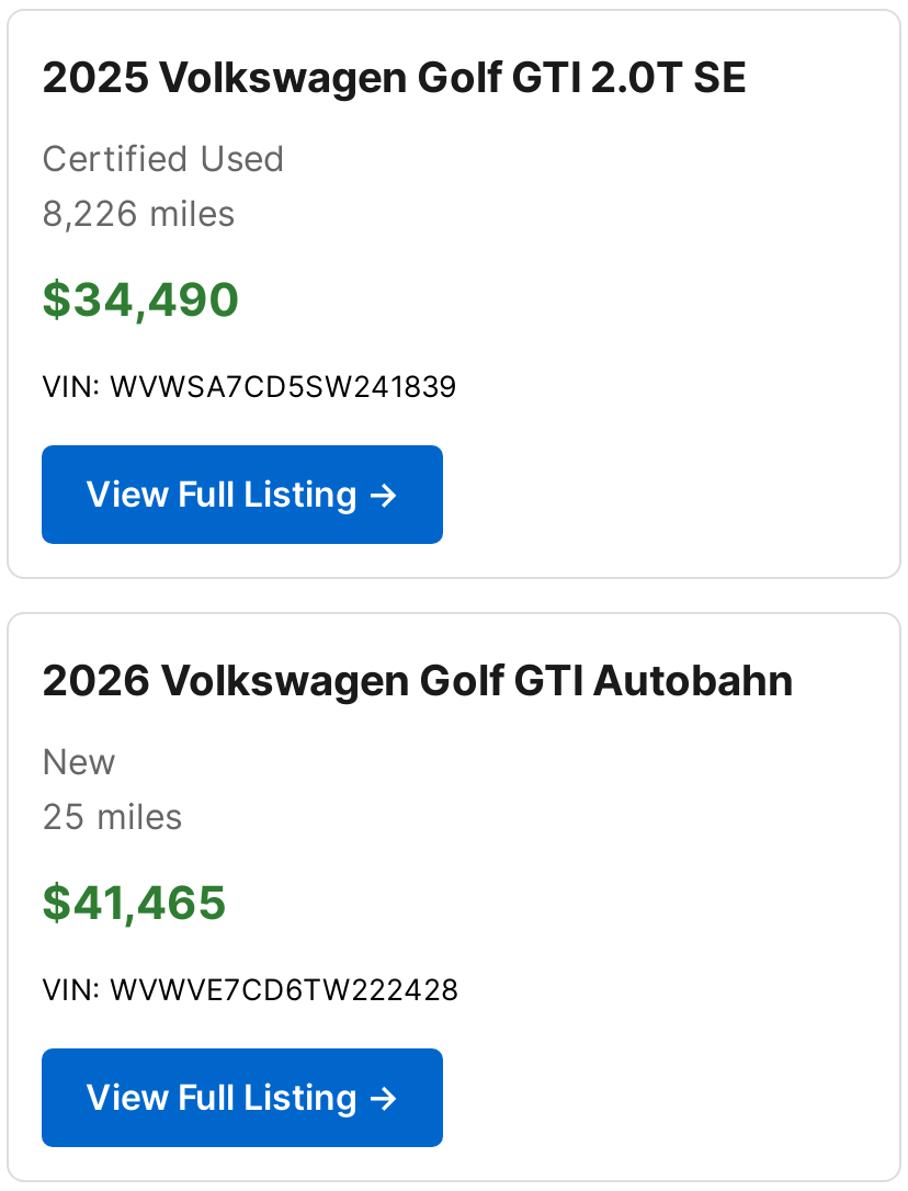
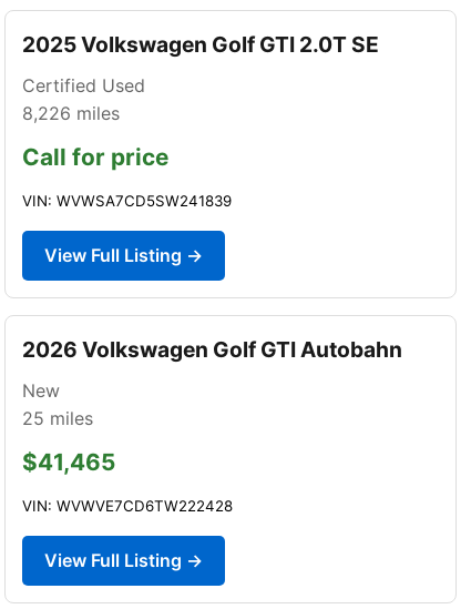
- $34,490
+ Call for price
